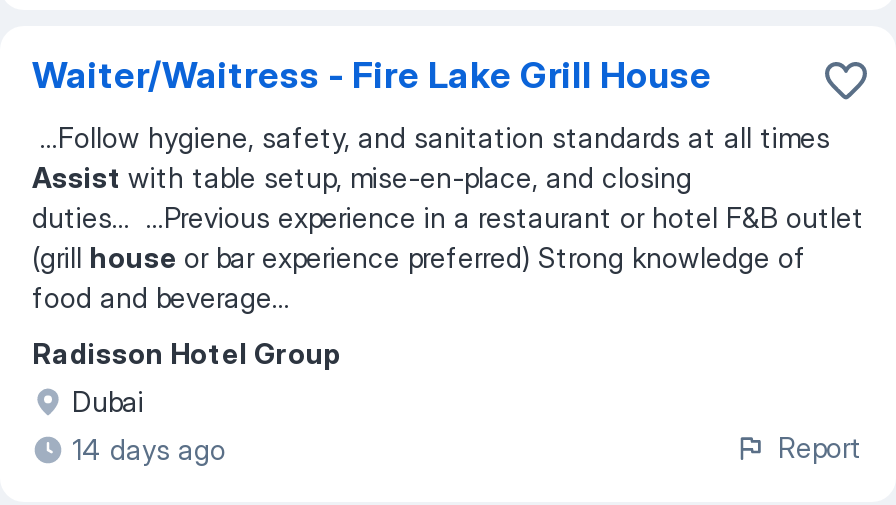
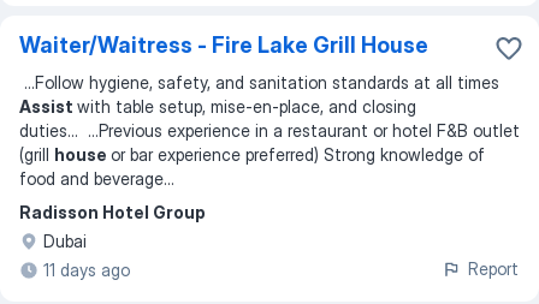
- 14 days ago
+ 11 days ago
